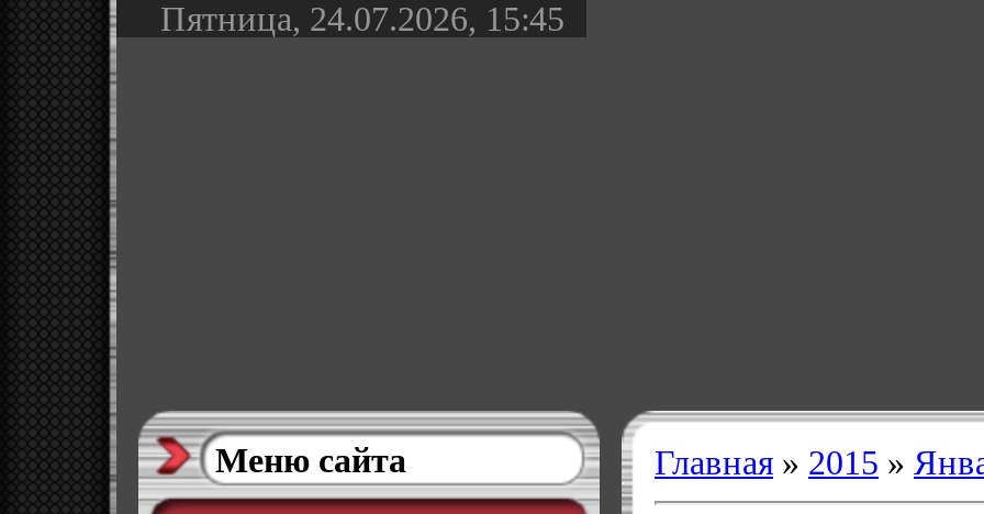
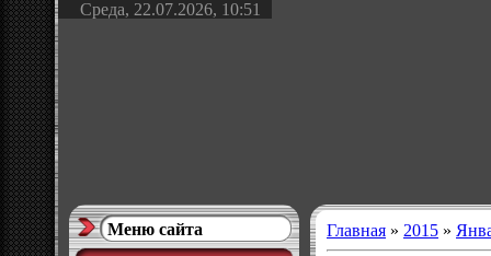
- Пятница, 24.07.2026, 15:45
+ Среда, 22.07.2026, 10:51
